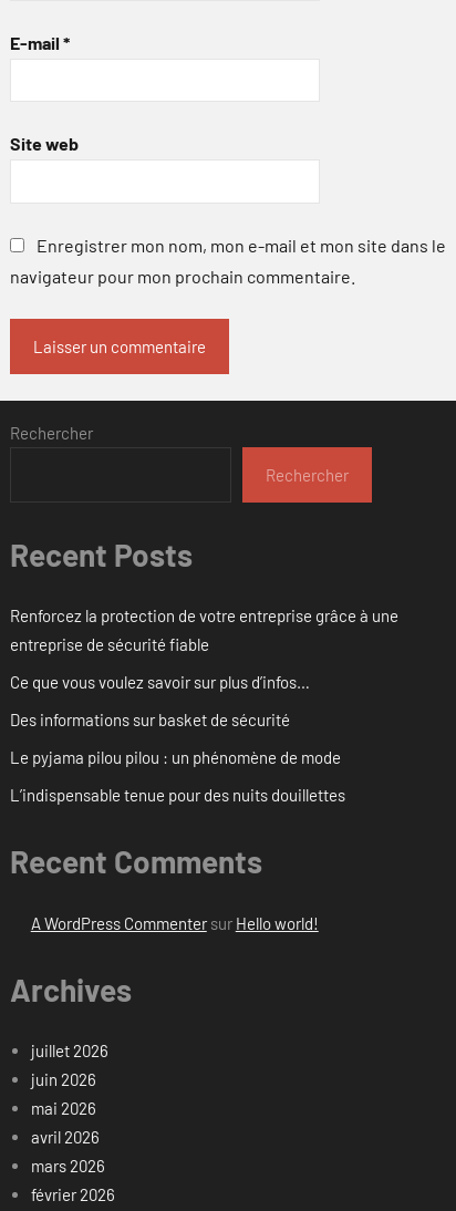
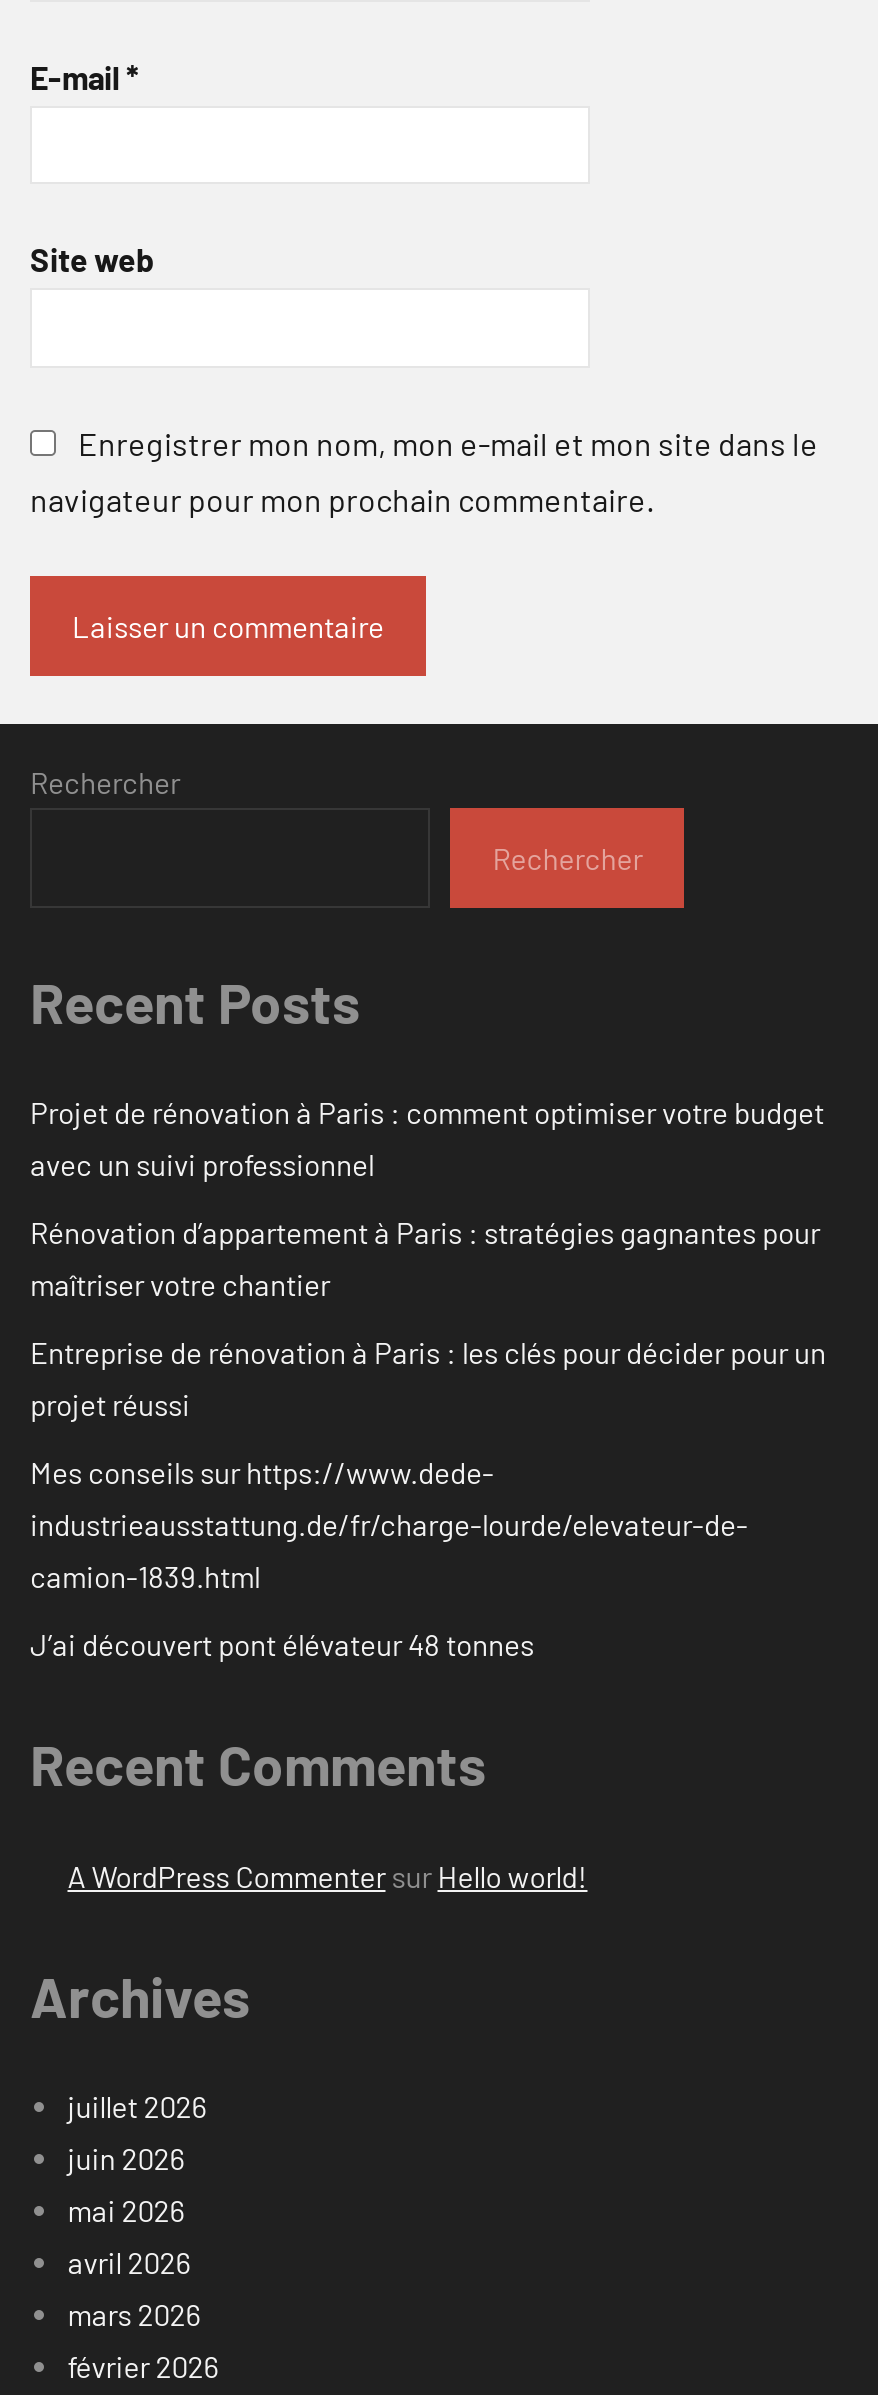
- Renforcez la protection de votre entreprise grâce à une
- entreprise de sécurité fiable
+ Projet de rénovation à Paris : comment optimiser votre budget
+ avec un suivi professionnel

- Ce que vous voulez savoir sur plus d’infos…
+ Rénovation d’appartement à Paris : stratégies gagnantes pour
+ maîtriser votre chantier

- Des informations sur basket de sécurité
+ Entreprise de rénovation à Paris : les clés pour décider pour un
+ projet réussi

- Le pyjama pilou pilou : un phénomène de mode
+ Mes conseils sur https://www.dede-
+ industrieausstattung.de/fr/charge-lourde/elevateur-de-
+ camion-1839.html

- L’indispensable tenue pour des nuits douillettes
+ J’ai découvert pont élévateur 48 tonnes
